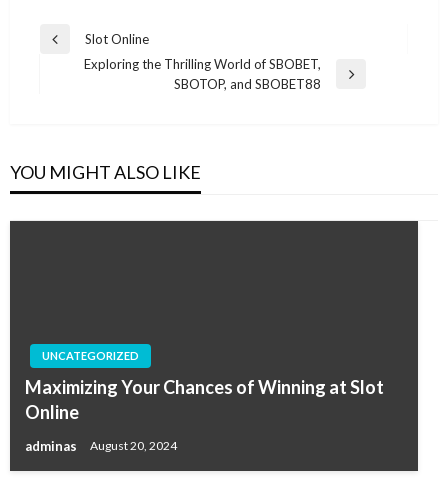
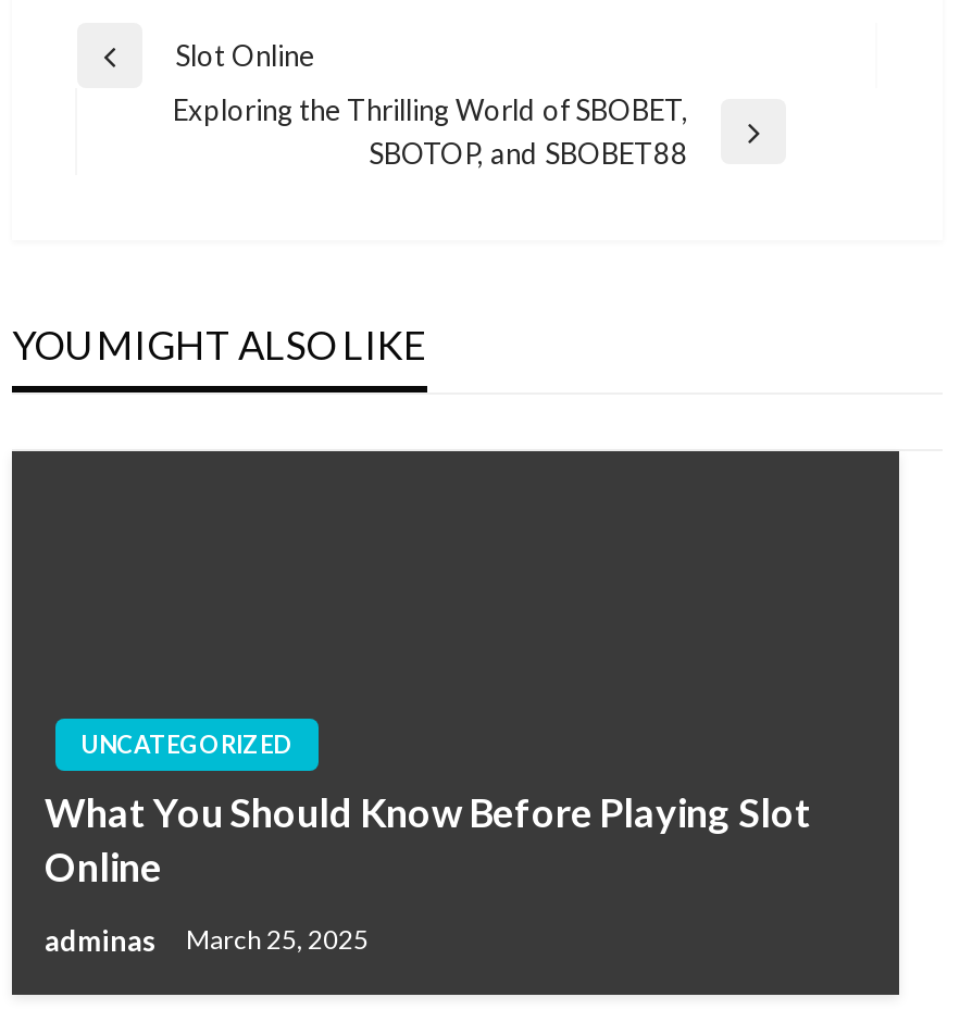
- Maximizing Your Chances of Winning at Slot
+ What You Should Know Before Playing Slot

- adminas August 20, 2024
+ adminas March 25, 2025
